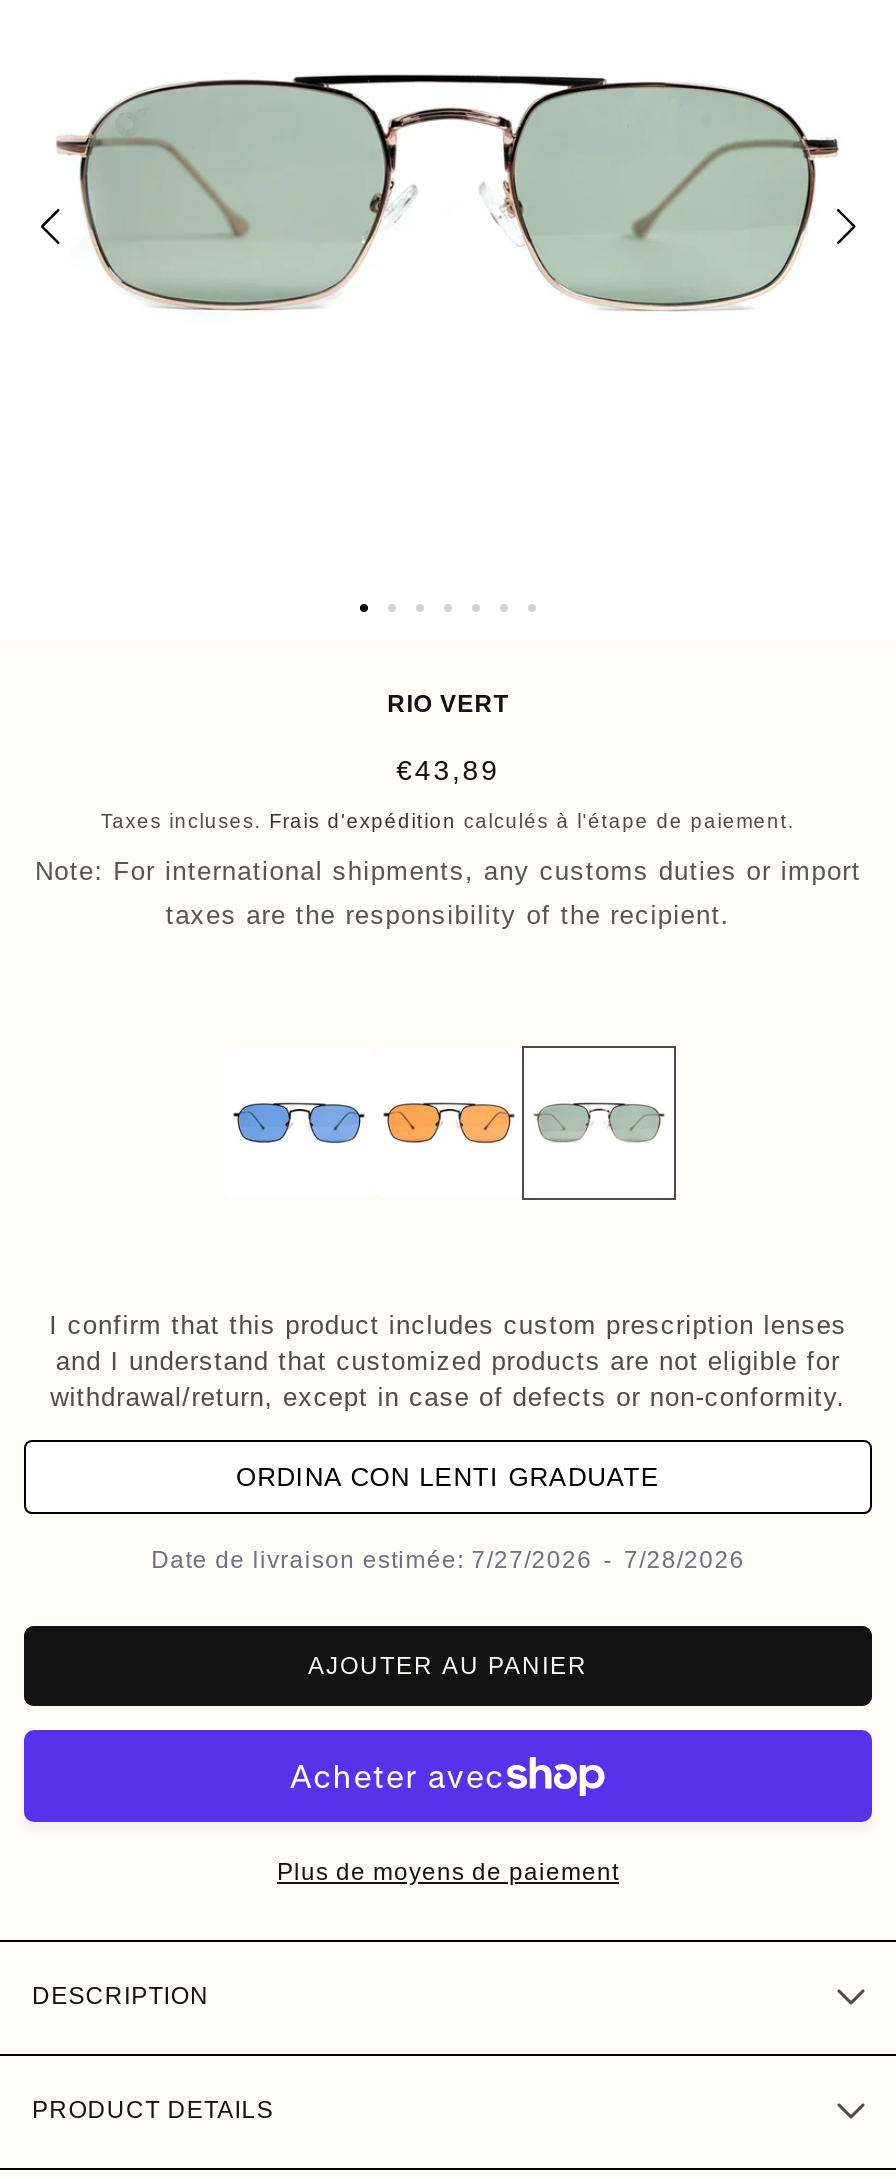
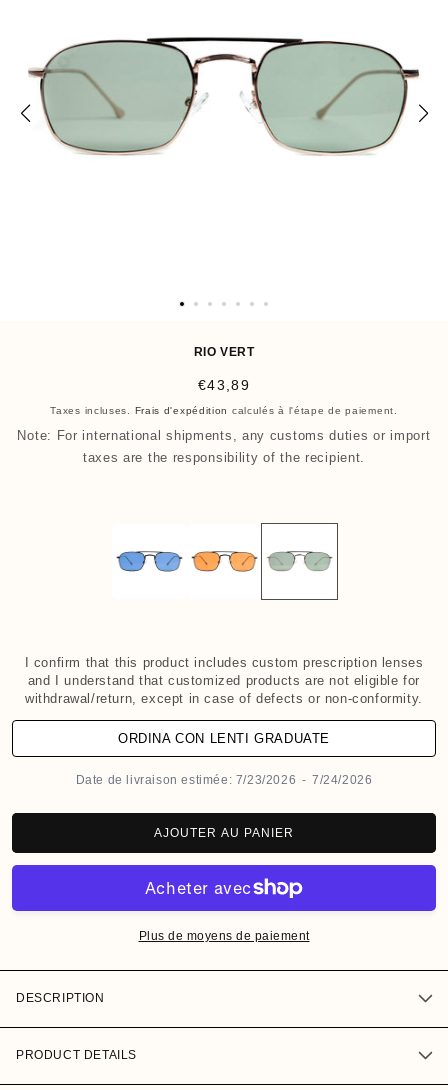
- Date de livraison estimée: 7/27/2026 - 7/28/2026
+ Date de livraison estimée: 7/23/2026 - 7/24/2026
